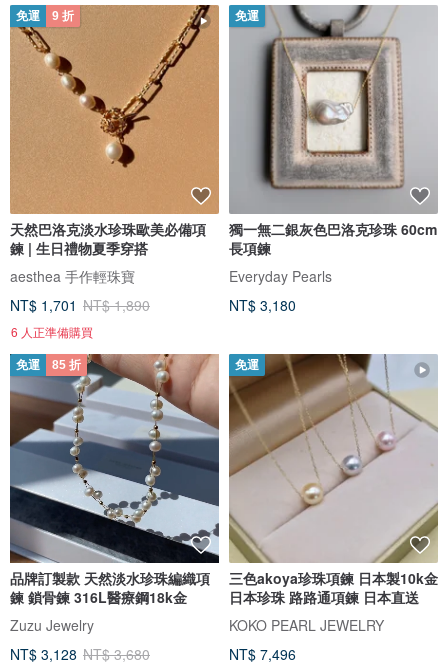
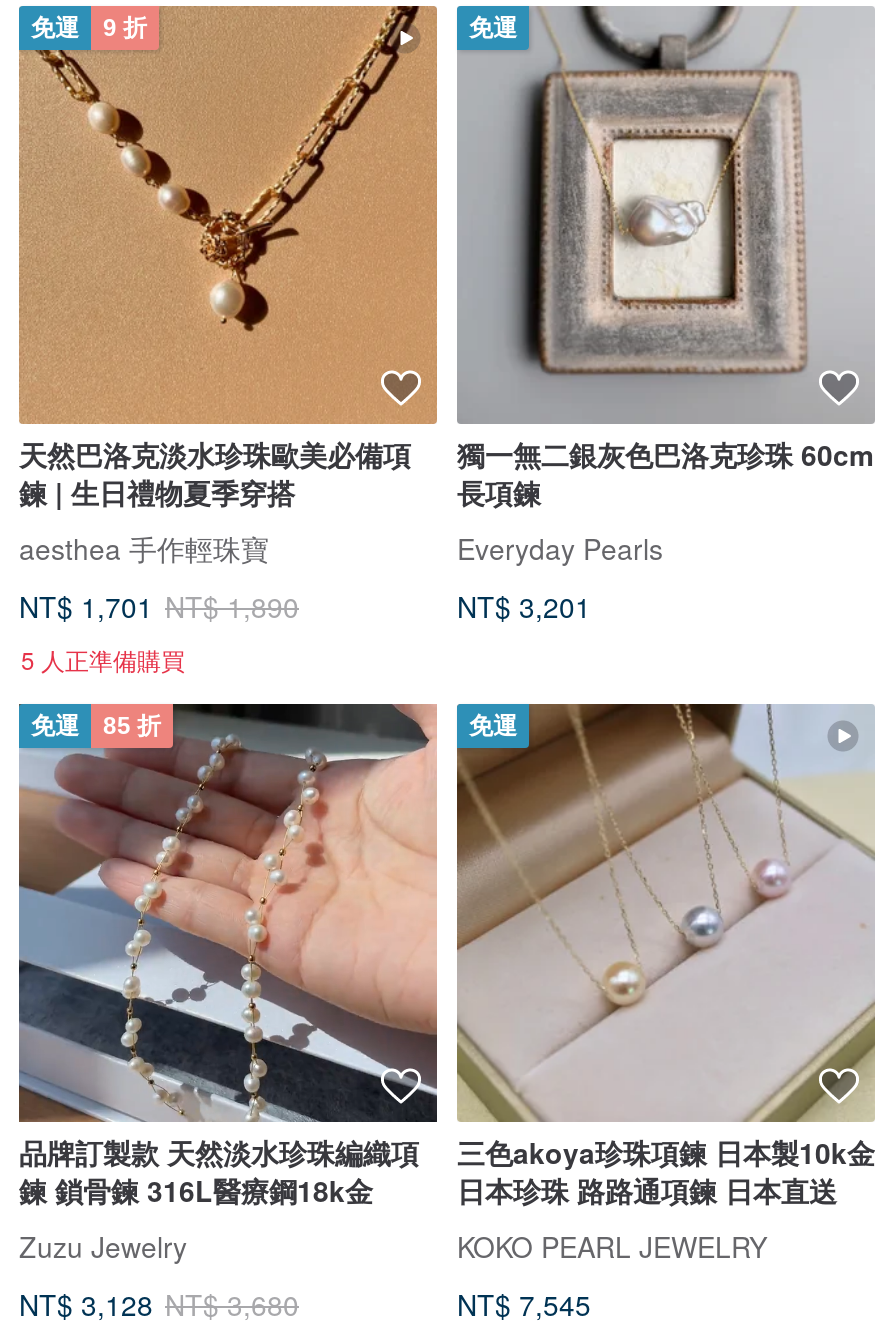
- NT$ 3,180
+ NT$ 3,201

- 6 人正準備購買
+ 5 人正準備購買

- [image]
+ [image]

- NT$ 7,496
+ NT$ 7,545
